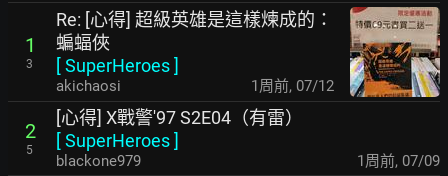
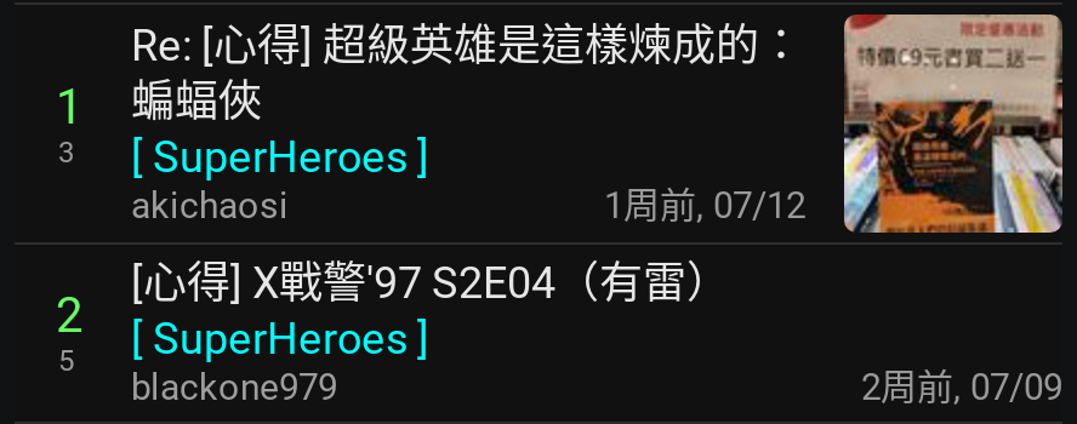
- 1周前, 07/09
+ 2周前, 07/09
